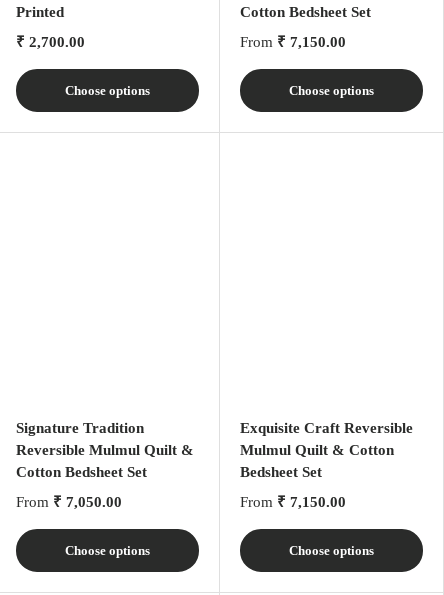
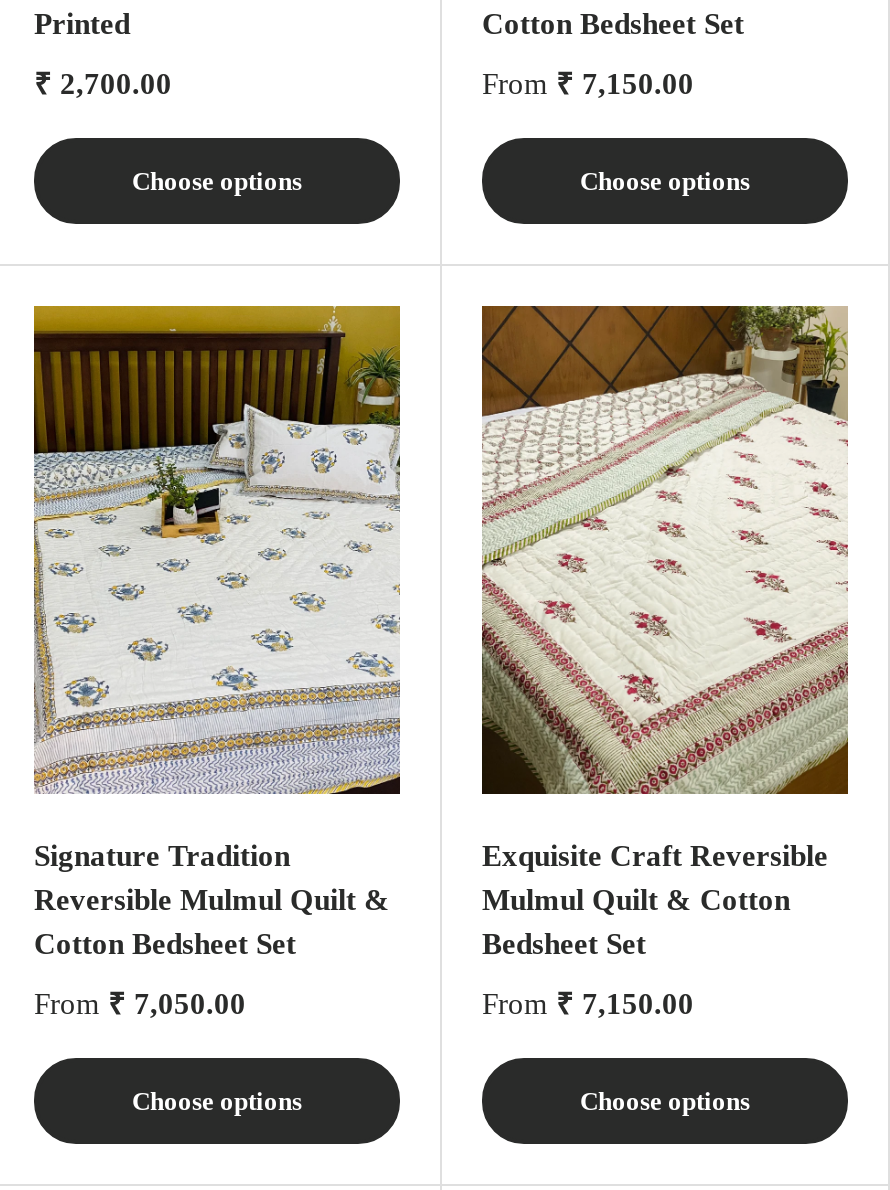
+ [image]

+ [image]
